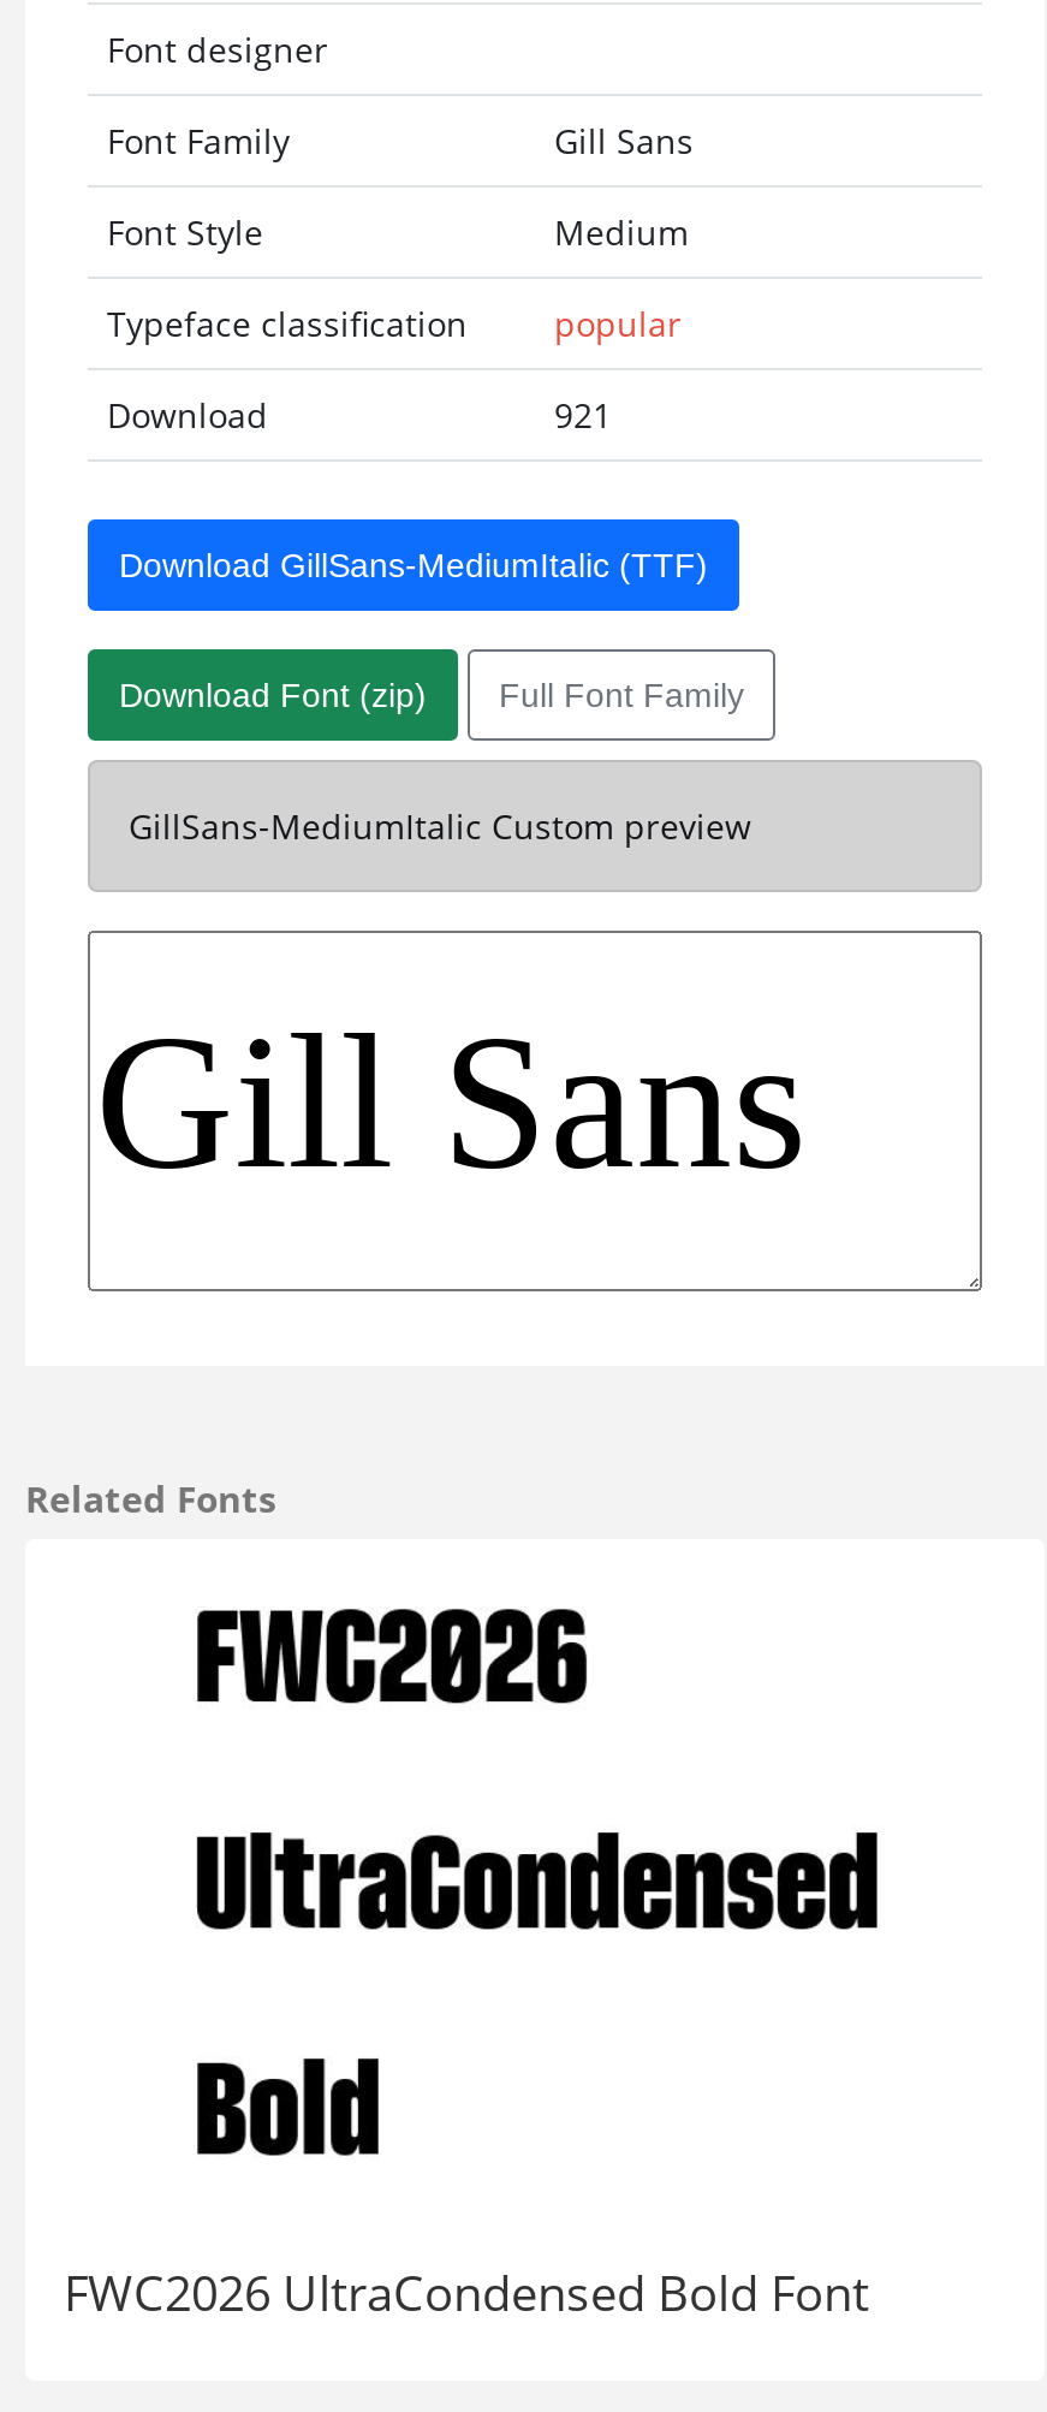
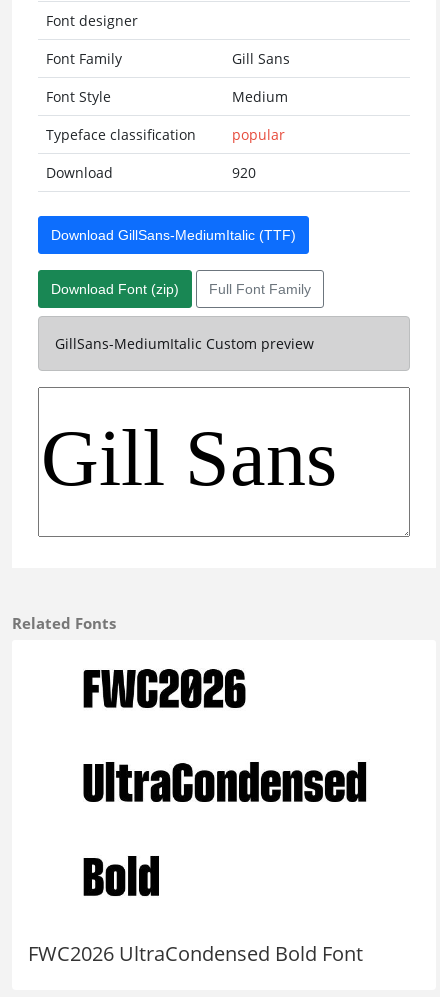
- 921
+ 920
